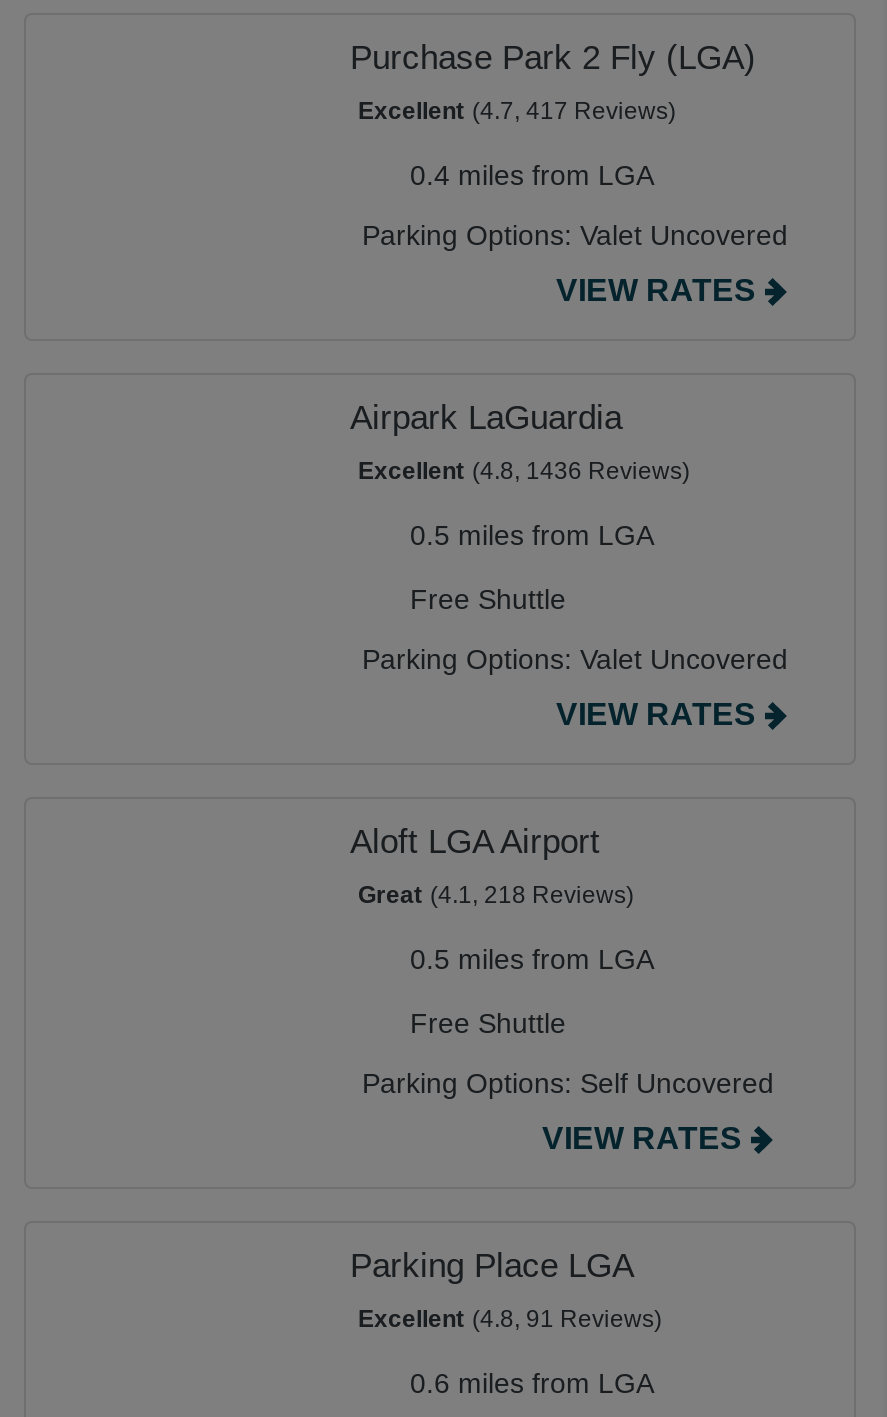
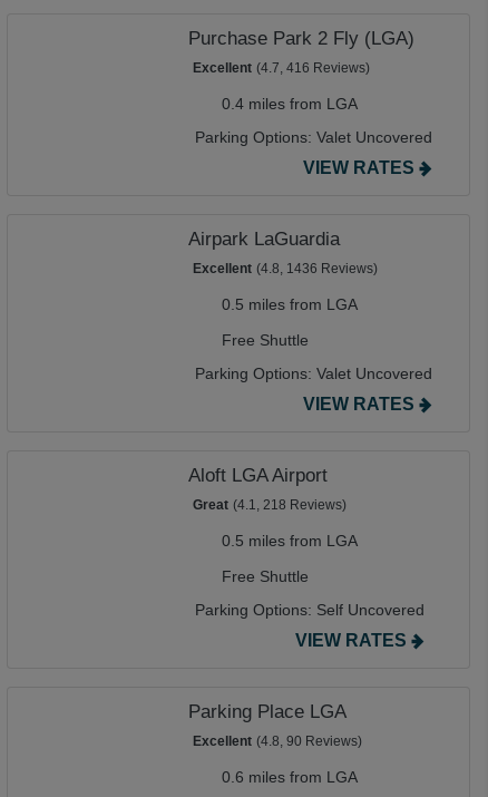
- Excellent (4.7, 417 Reviews)
+ Excellent (4.7, 416 Reviews)

- Excellent (4.8, 91 Reviews)
+ Excellent (4.8, 90 Reviews)
